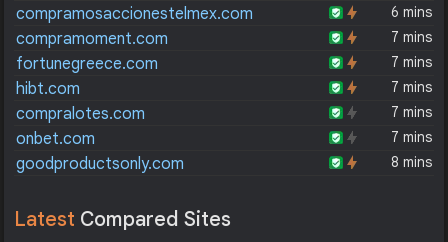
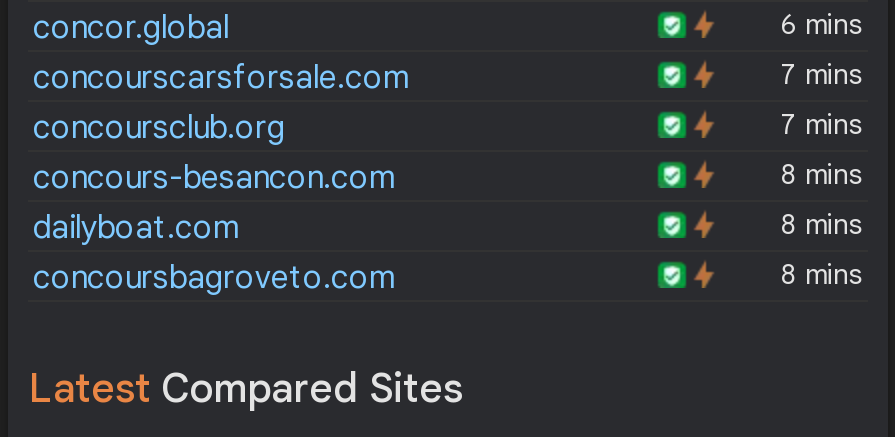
- compramosaccionestelmex.com
+ concor.global

- compramoment.com
+ concourscarsforsale.com

- fortunegreece.com
+ concoursclub.org

- hibt.com
- 7 mins
- compralotes.com
- 7 mins
- onbet.com
- 7 mins
- goodproductsonly.com
+ concours-besancon.com
+ 8 mins
+ dailyboat.com
+ 8 mins
+ concoursbagroveto.com
